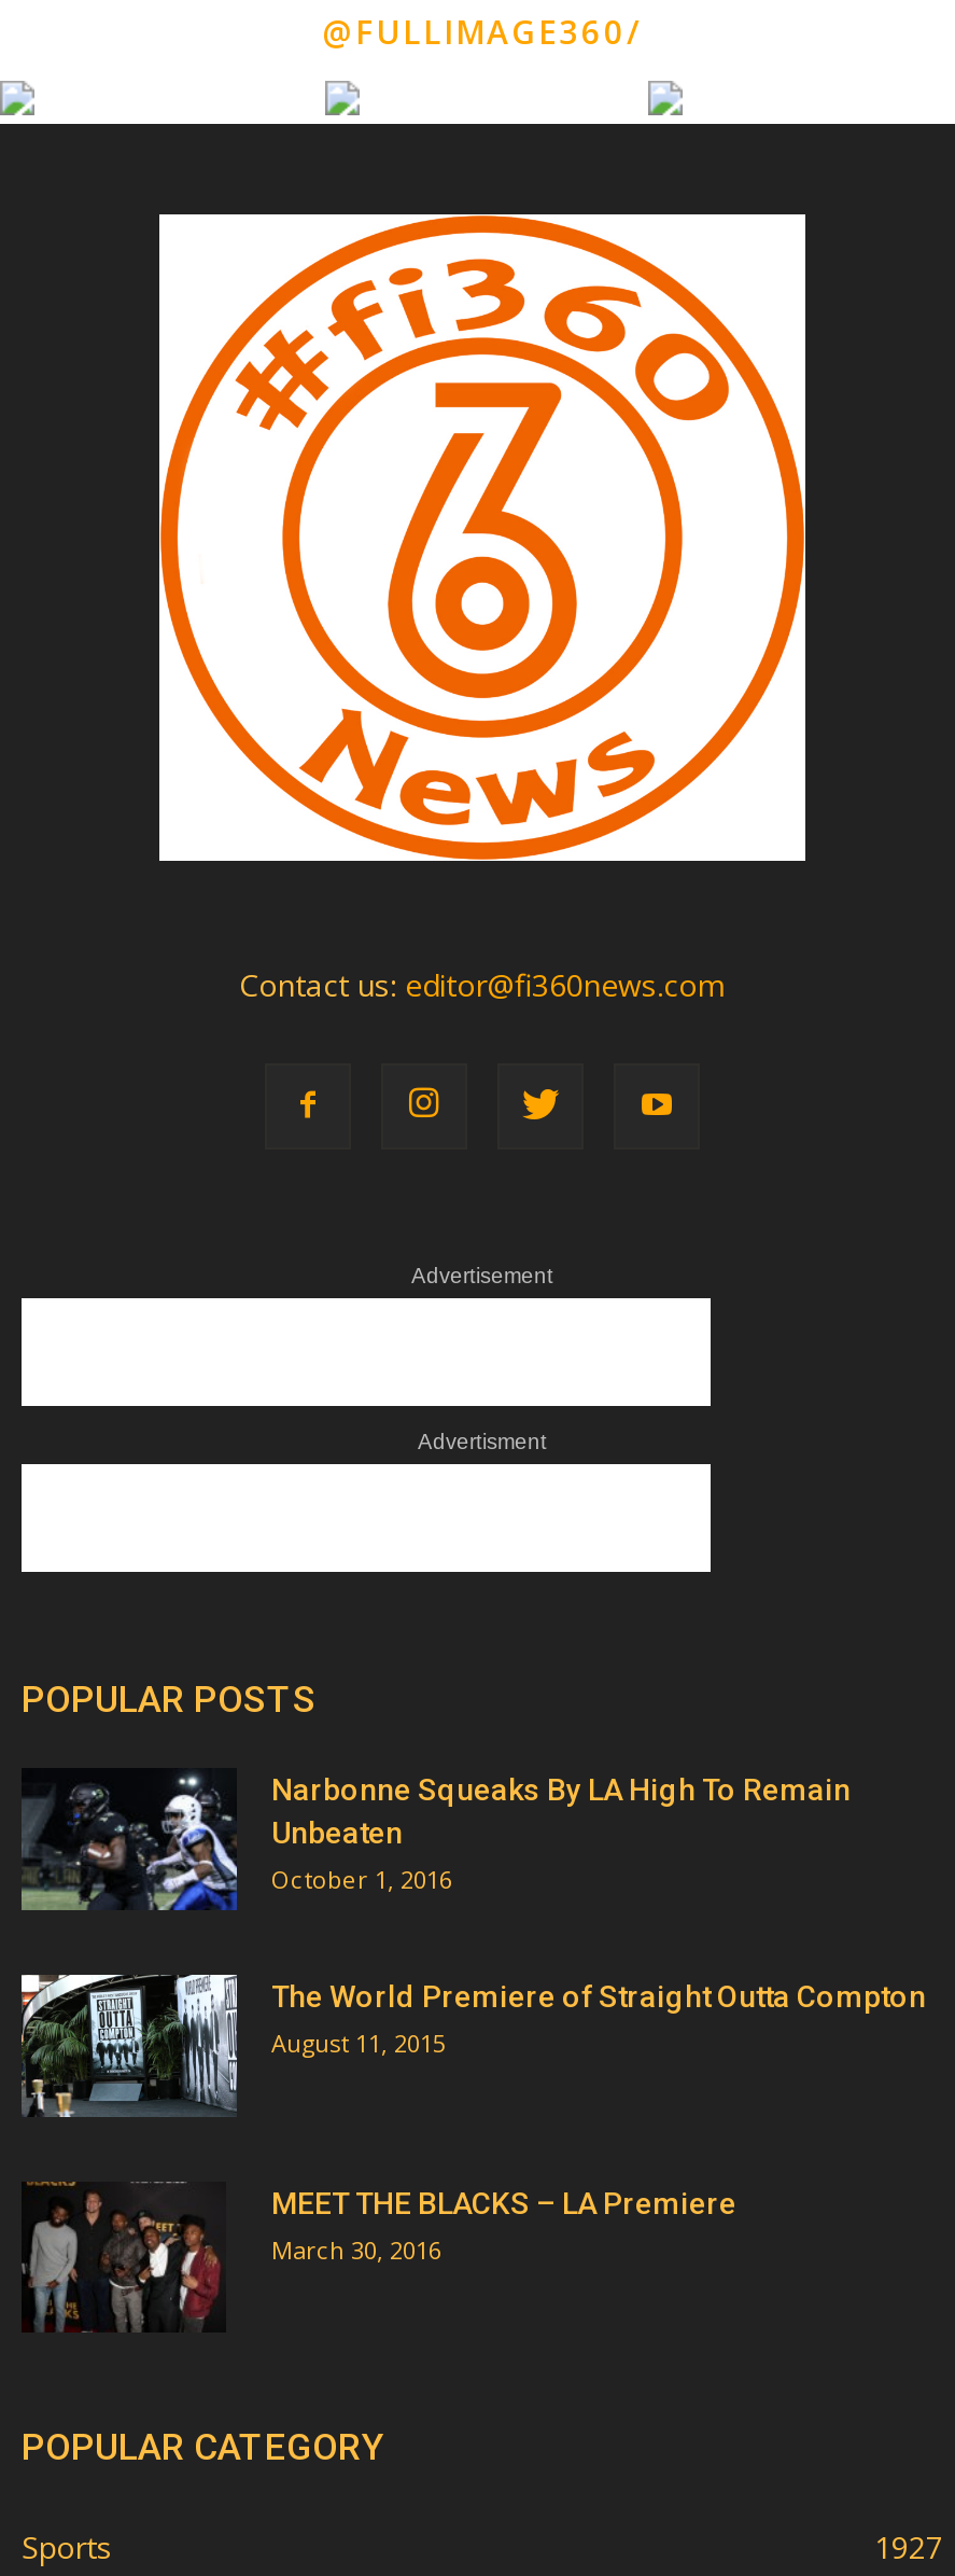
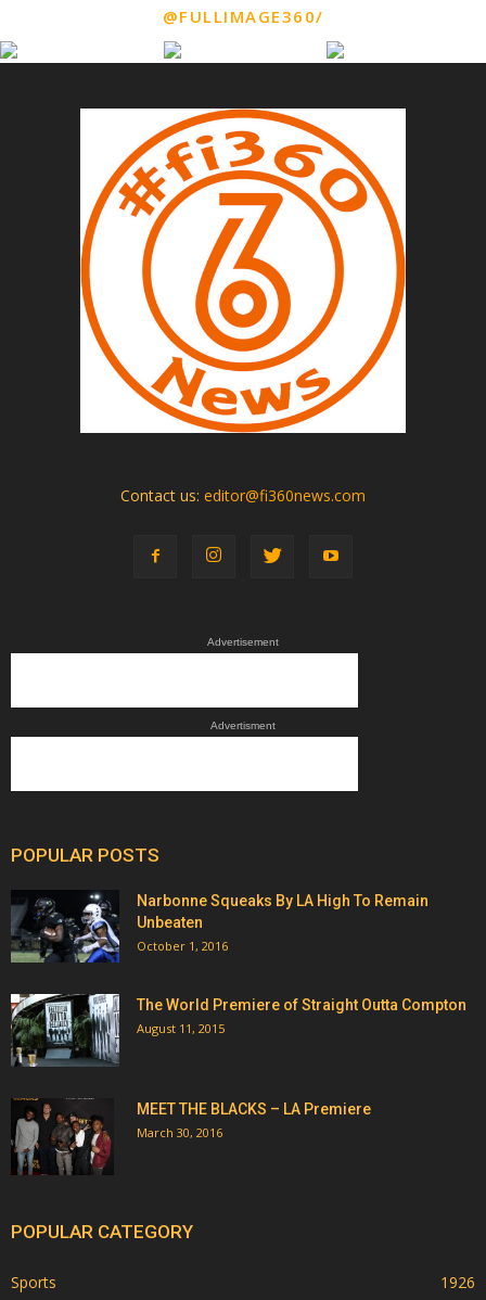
- 1927
+ 1926
